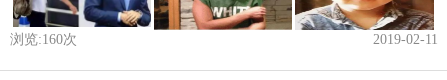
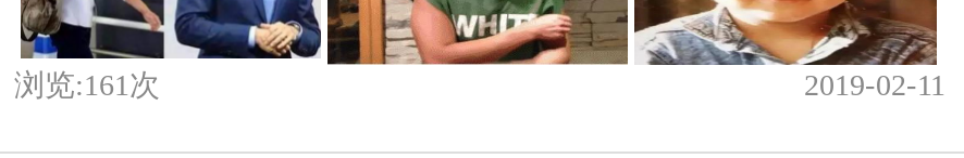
- 浏览:160次
+ 浏览:161次
